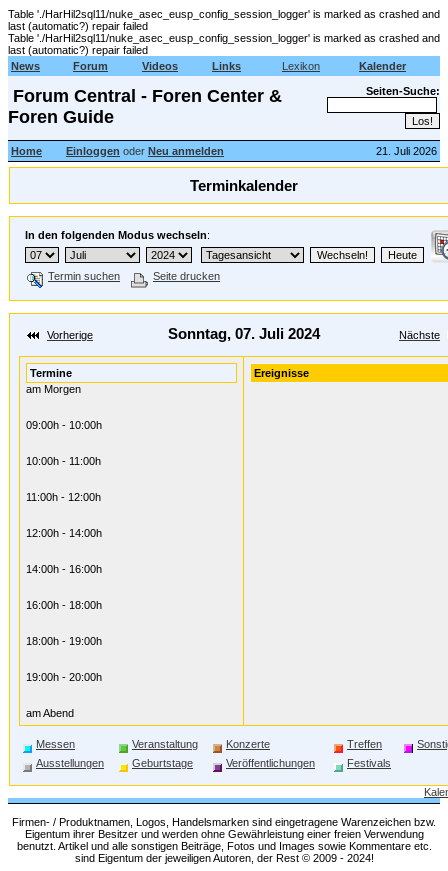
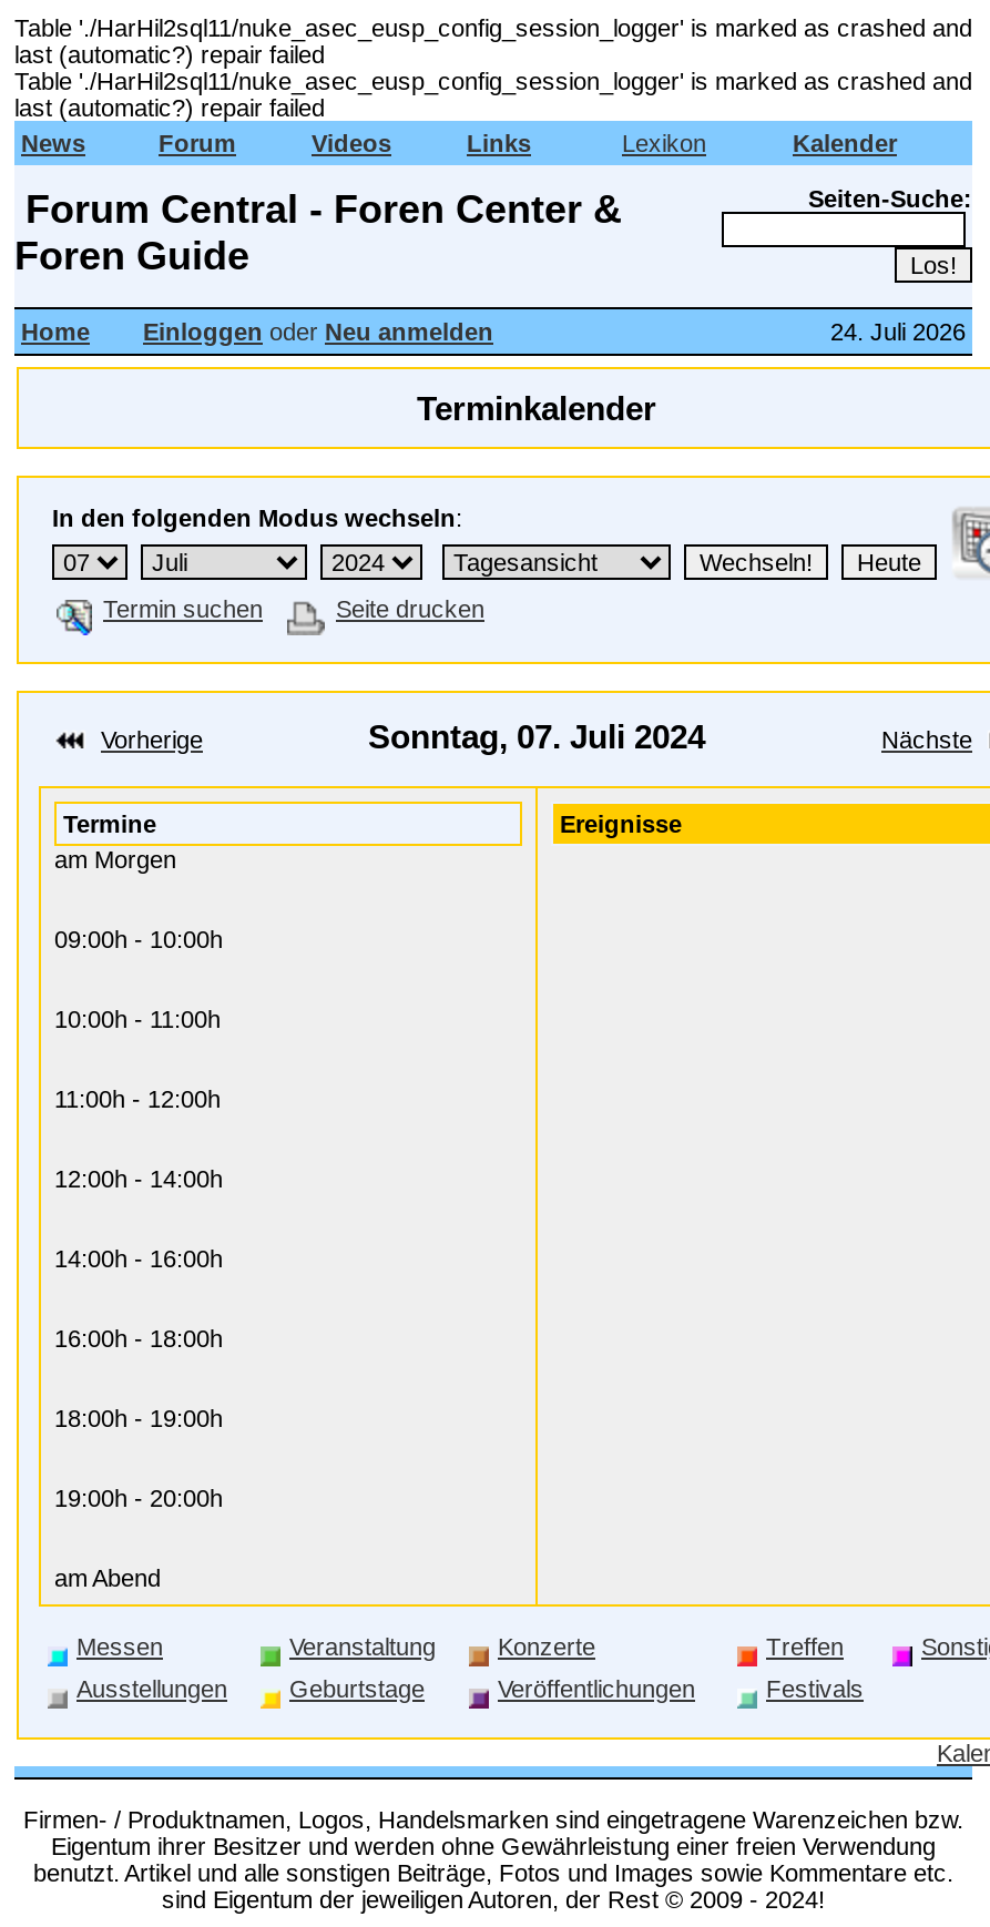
- 21. Juli 2026
+ 24. Juli 2026
